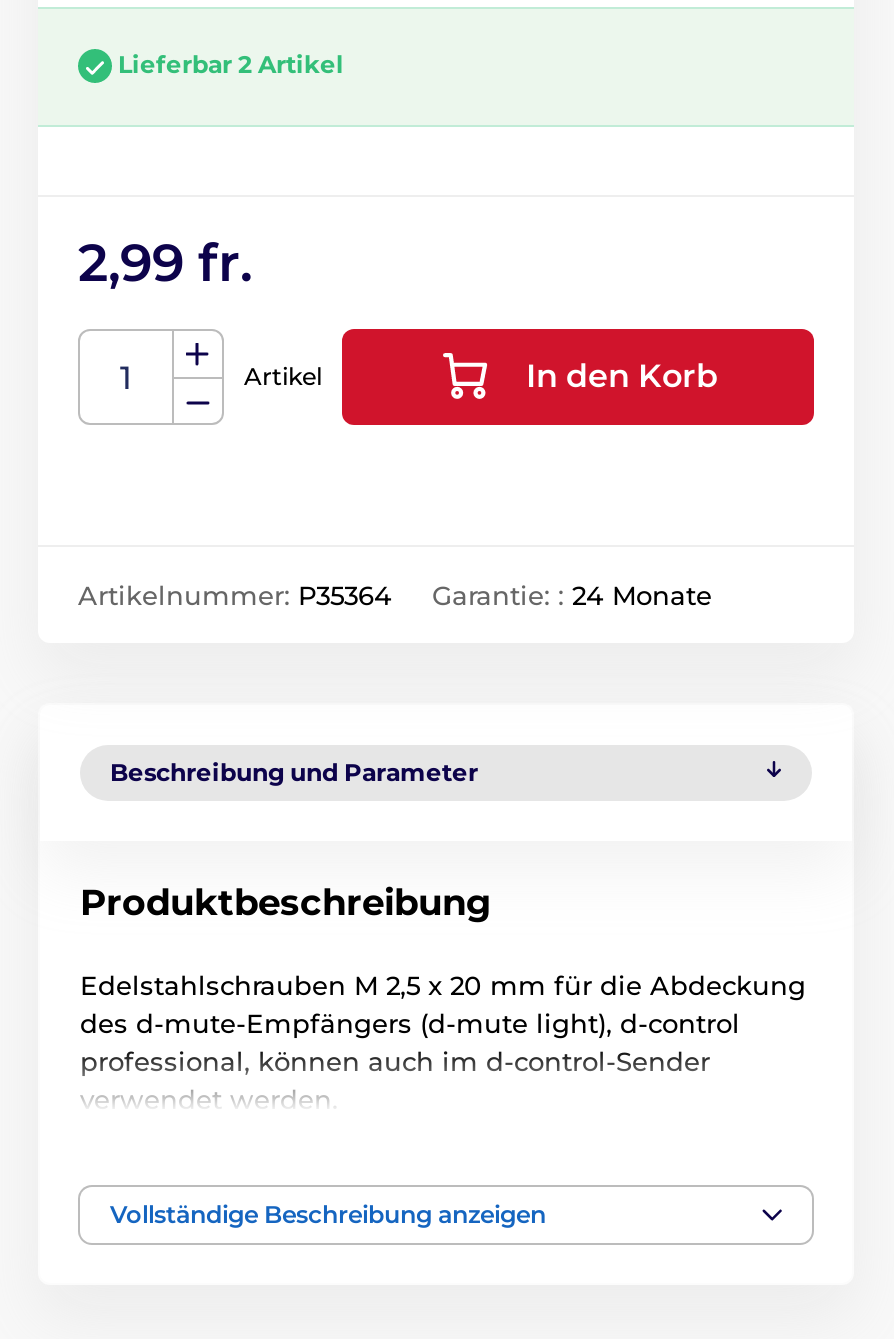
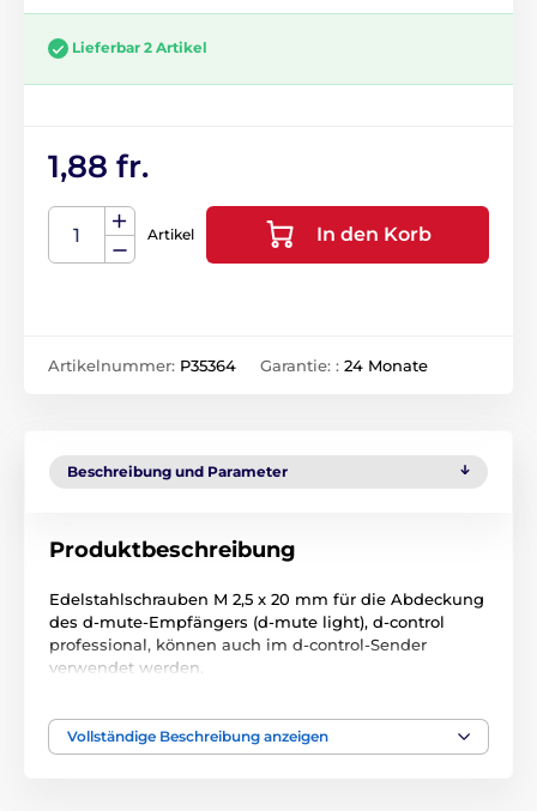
- 2,99 fr.
+ 1,88 fr.
